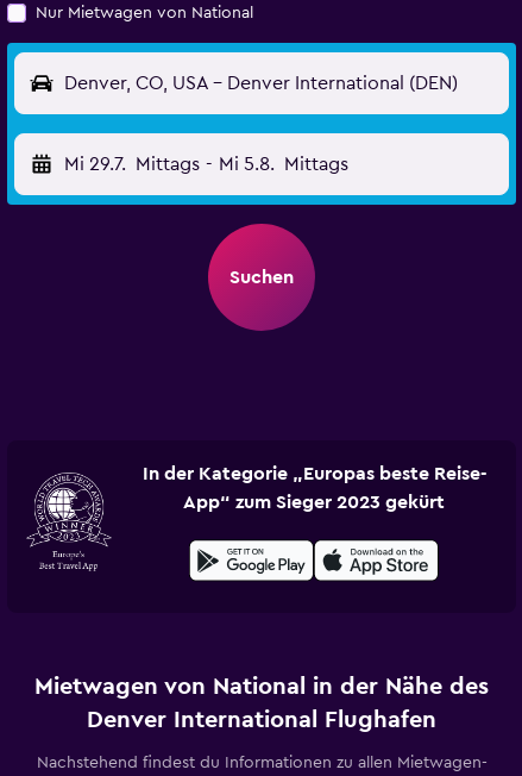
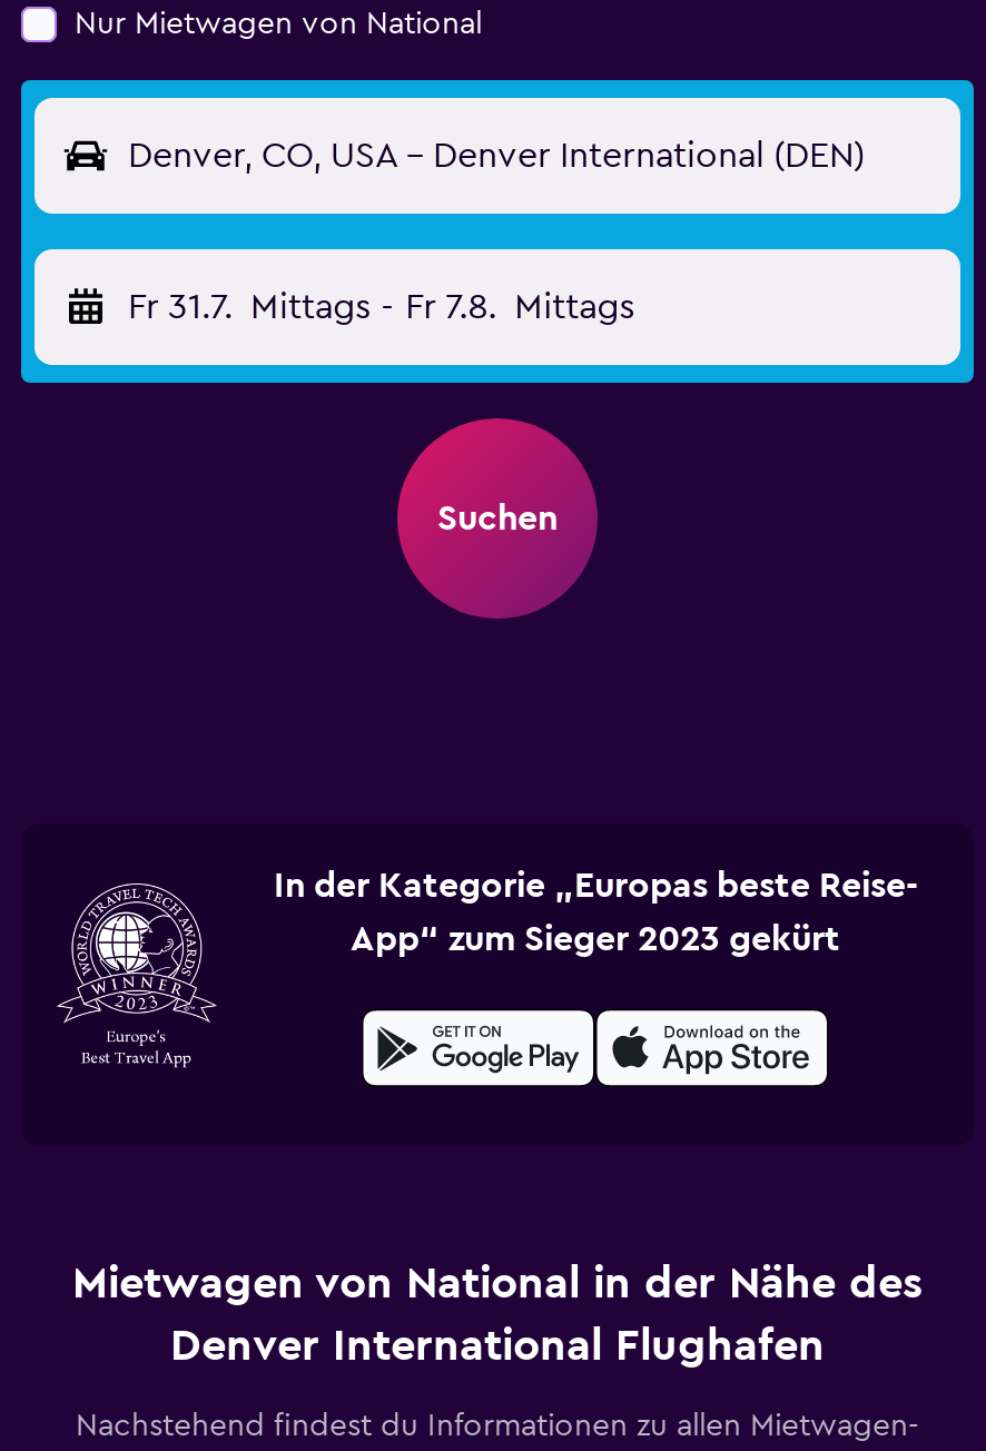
- Mi 29.7. Mittags - Mi 5.8. Mittags
+ Fr 31.7. Mittags - Fr 7.8. Mittags
